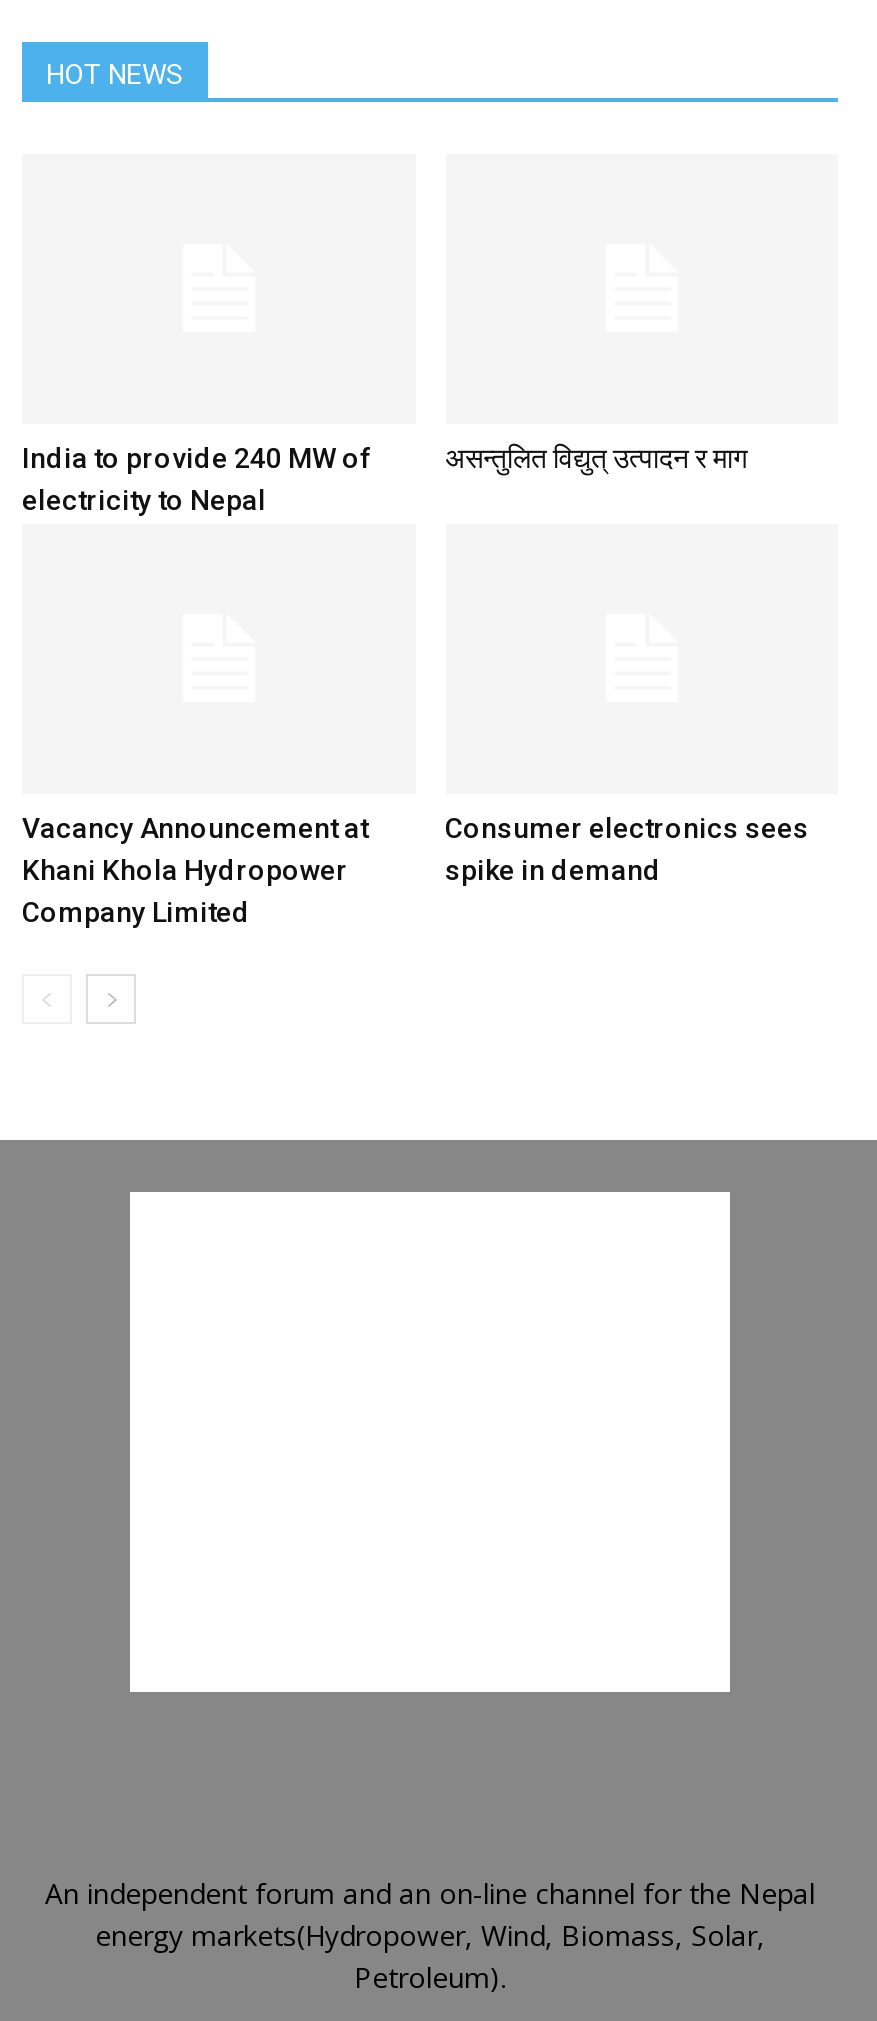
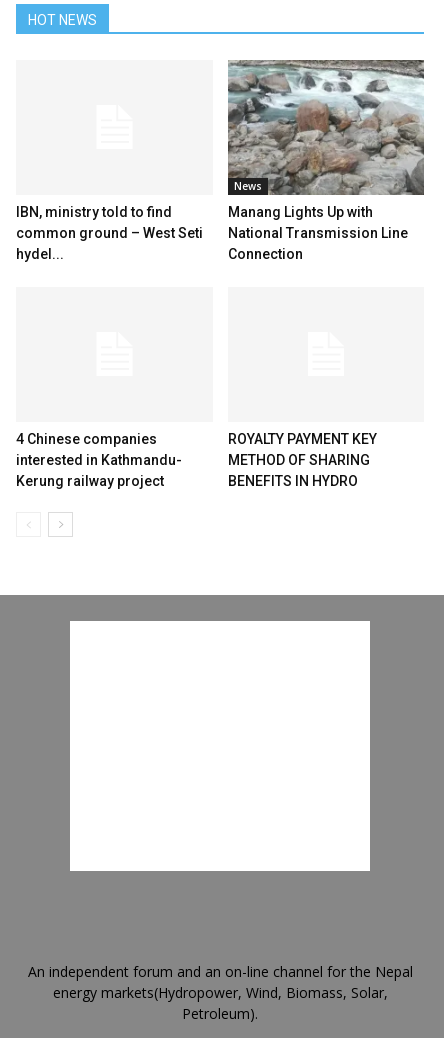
+ [image]

- India to provide 240 MW of
- electricity to Nepal
+ IBN, ministry told to find
+ common ground – West Seti
+ hydel...

- असन्तुलित विद्युत् उत्पादन र माग
+ News
+ Manang Lights Up with
+ National Transmission Line
+ Connection

- Vacancy Announcement at
- Khani Khola Hydropower
- Company Limited
+ 4 Chinese companies
+ interested in Kathmandu-
+ Kerung railway project

- Consumer electronics sees
- spike in demand
+ ROYALTY PAYMENT KEY
+ METHOD OF SHARING
+ BENEFITS IN HYDRO
